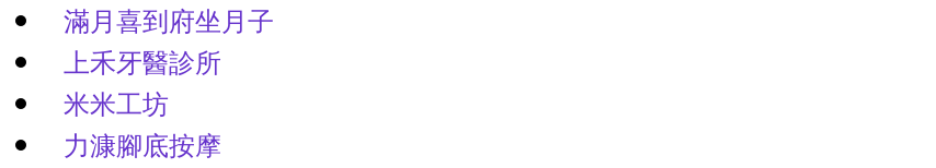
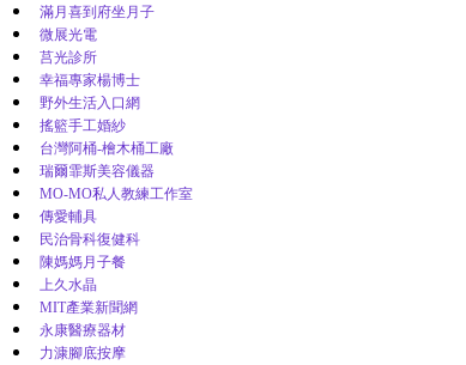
- 上禾牙醫診所
- 米米工坊
+ 微展光電
+ 莒光診所
+ 幸福專家楊博士
+ 野外生活入口網
+ 搖籃手工婚紗
+ 台灣阿桶-檜木桶工廠
+ 瑞爾霏斯美容儀器
+ MO-MO私人教練工作室
+ 傳愛輔具
+ 民治骨科復健科
+ 陳媽媽月子餐
+ 上久水晶
+ MIT產業新聞網
+ 永康醫療器材
